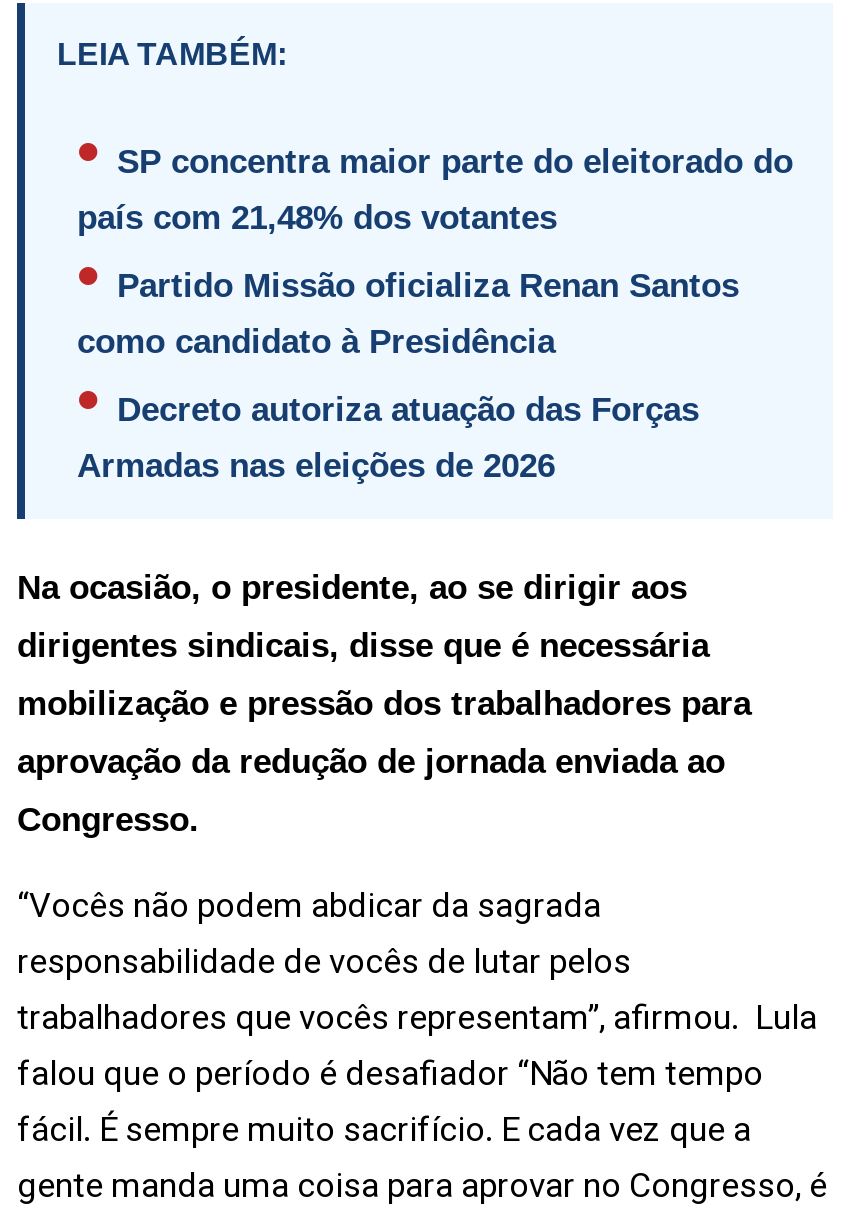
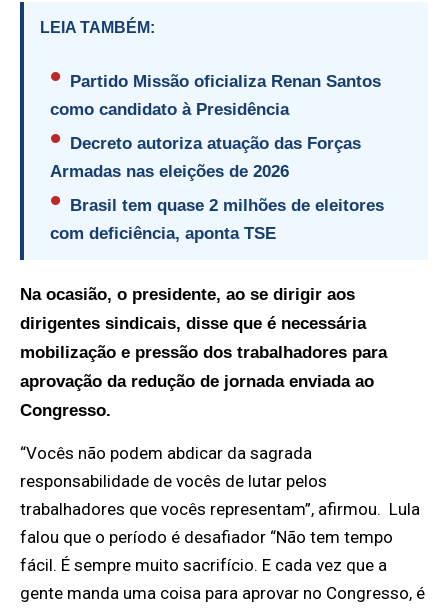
- SP concentra maior parte do eleitorado do
- país com 21,48% dos votantes

moved up: Partido Missão oficializa Renan Santos | como candidato à Presidência | Decreto autoriza atuação das Forças | Armadas nas eleições de 2026

+ Brasil tem quase 2 milhões de eleitores
+ com deficiência, aponta TSE
